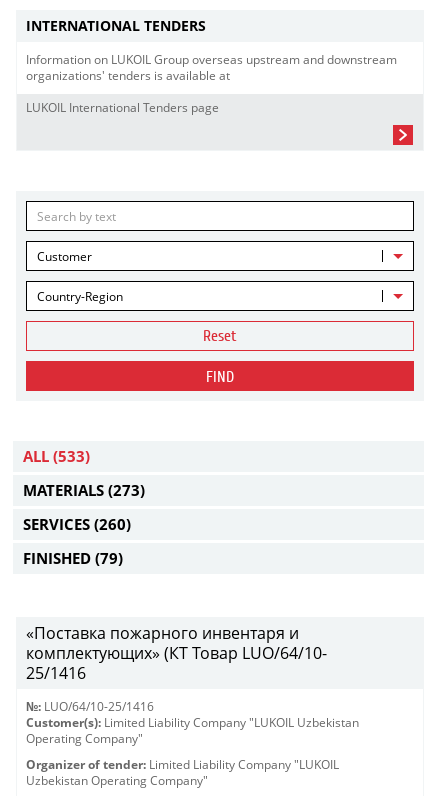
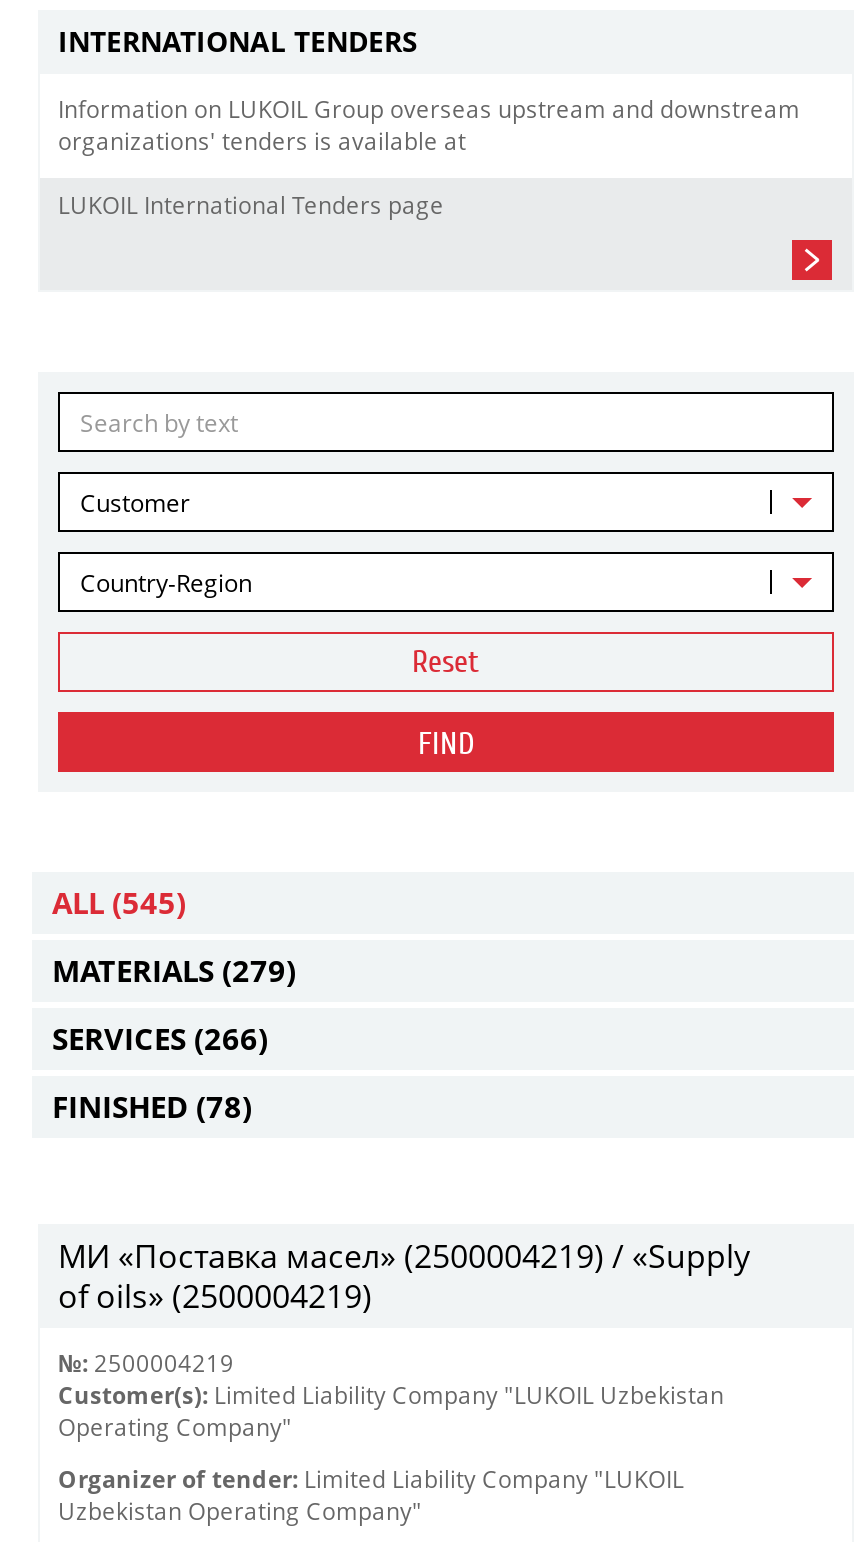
- ALL (533)
+ ALL (545)

- MATERIALS (273)
+ MATERIALS (279)

- SERVICES (260)
+ SERVICES (266)

- FINISHED (79)
+ FINISHED (78)

- «Поставка пожарного инвентаря и
- комплектующих» (КТ Товар LUO/64/10-
- 25/1416
+ МИ «Поставка масел» (2500004219) / «Supply
+ of oils» (2500004219)

- №: LUO/64/10-25/1416
+ №: 2500004219
